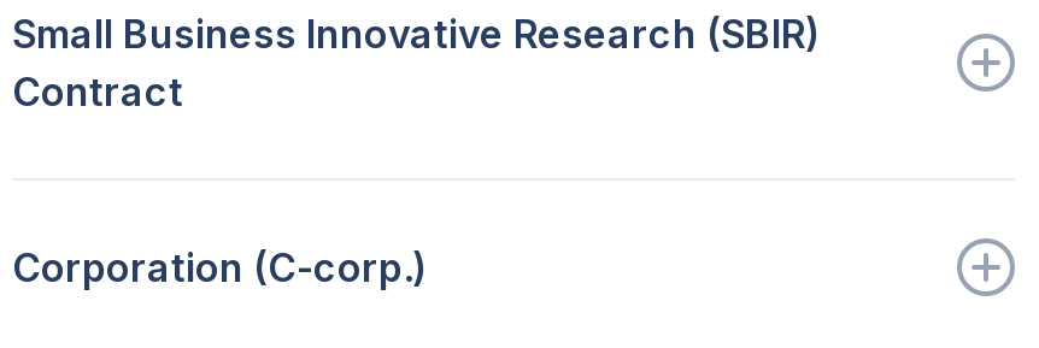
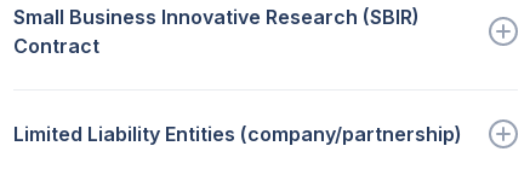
- Corporation (C-corp.)
+ Limited Liability Entities (company/partnership)
